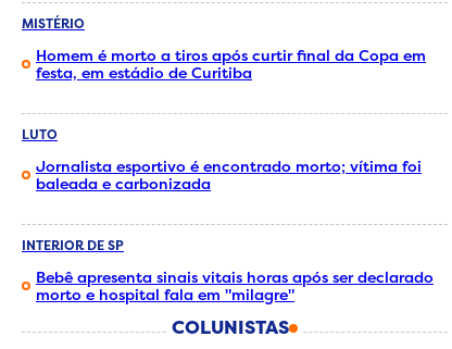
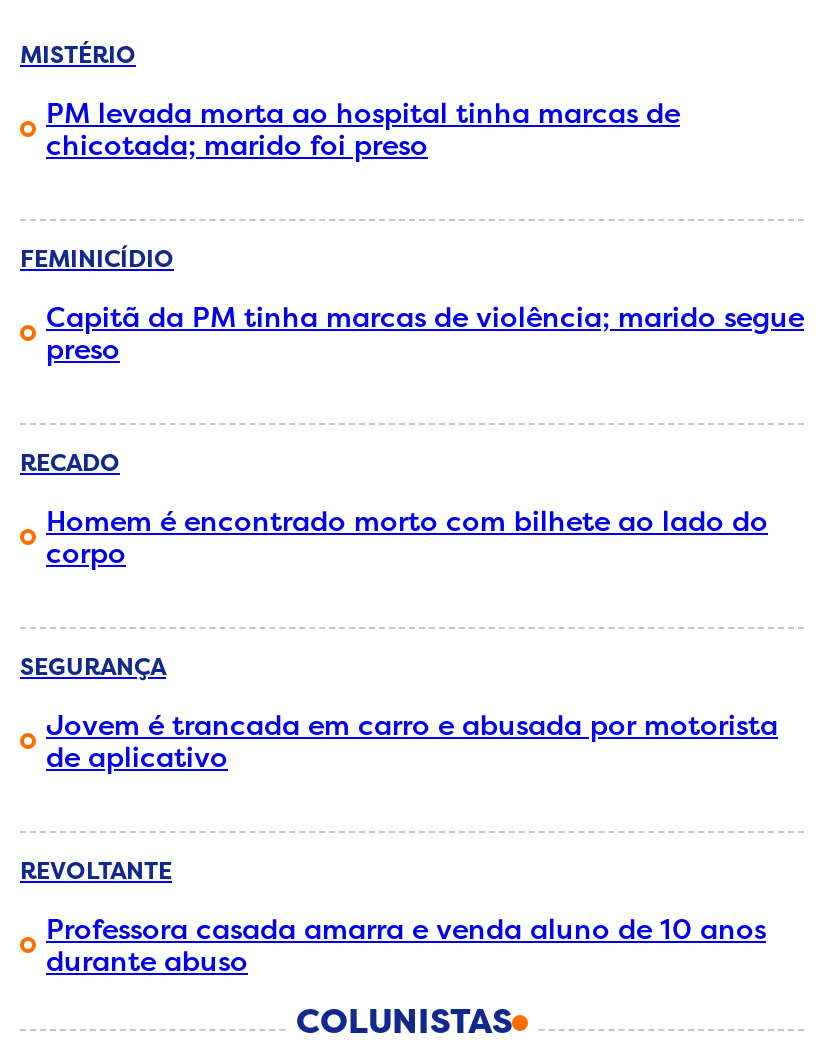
- Homem é morto a tiros após curtir final da Copa em
- festa, em estádio de Curitiba
- LUTO
- Jornalista esportivo é encontrado morto; vítima foi
- baleada e carbonizada
- INTERIOR DE SP
- Bebê apresenta sinais vitais horas após ser declarado
- morto e hospital fala em "milagre"
+ PM levada morta ao hospital tinha marcas de
+ chicotada; marido foi preso
+ FEMINICÍDIO
+ Capitã da PM tinha marcas de violência; marido segue
+ preso
+ RECADO
+ Homem é encontrado morto com bilhete ao lado do
+ corpo
+ SEGURANÇA
+ Jovem é trancada em carro e abusada por motorista
+ de aplicativo
+ REVOLTANTE
+ Professora casada amarra e venda aluno de 10 anos
+ durante abuso
